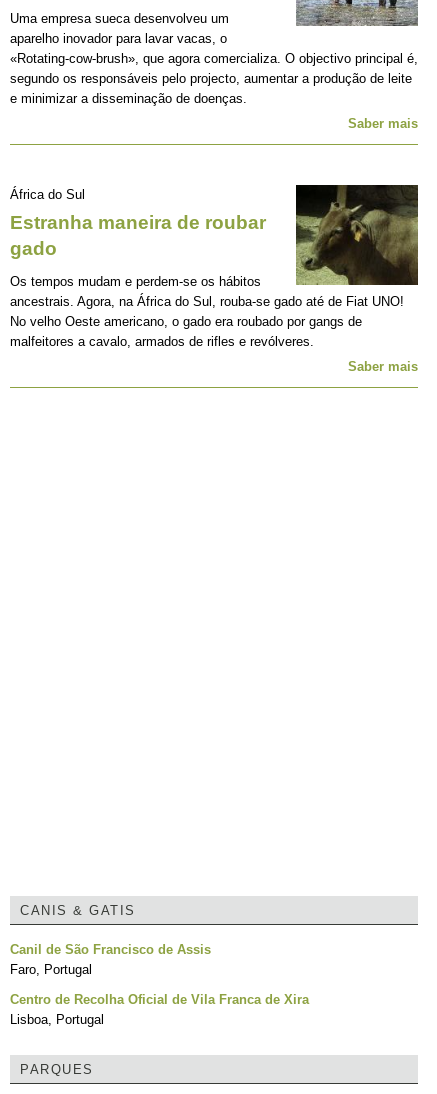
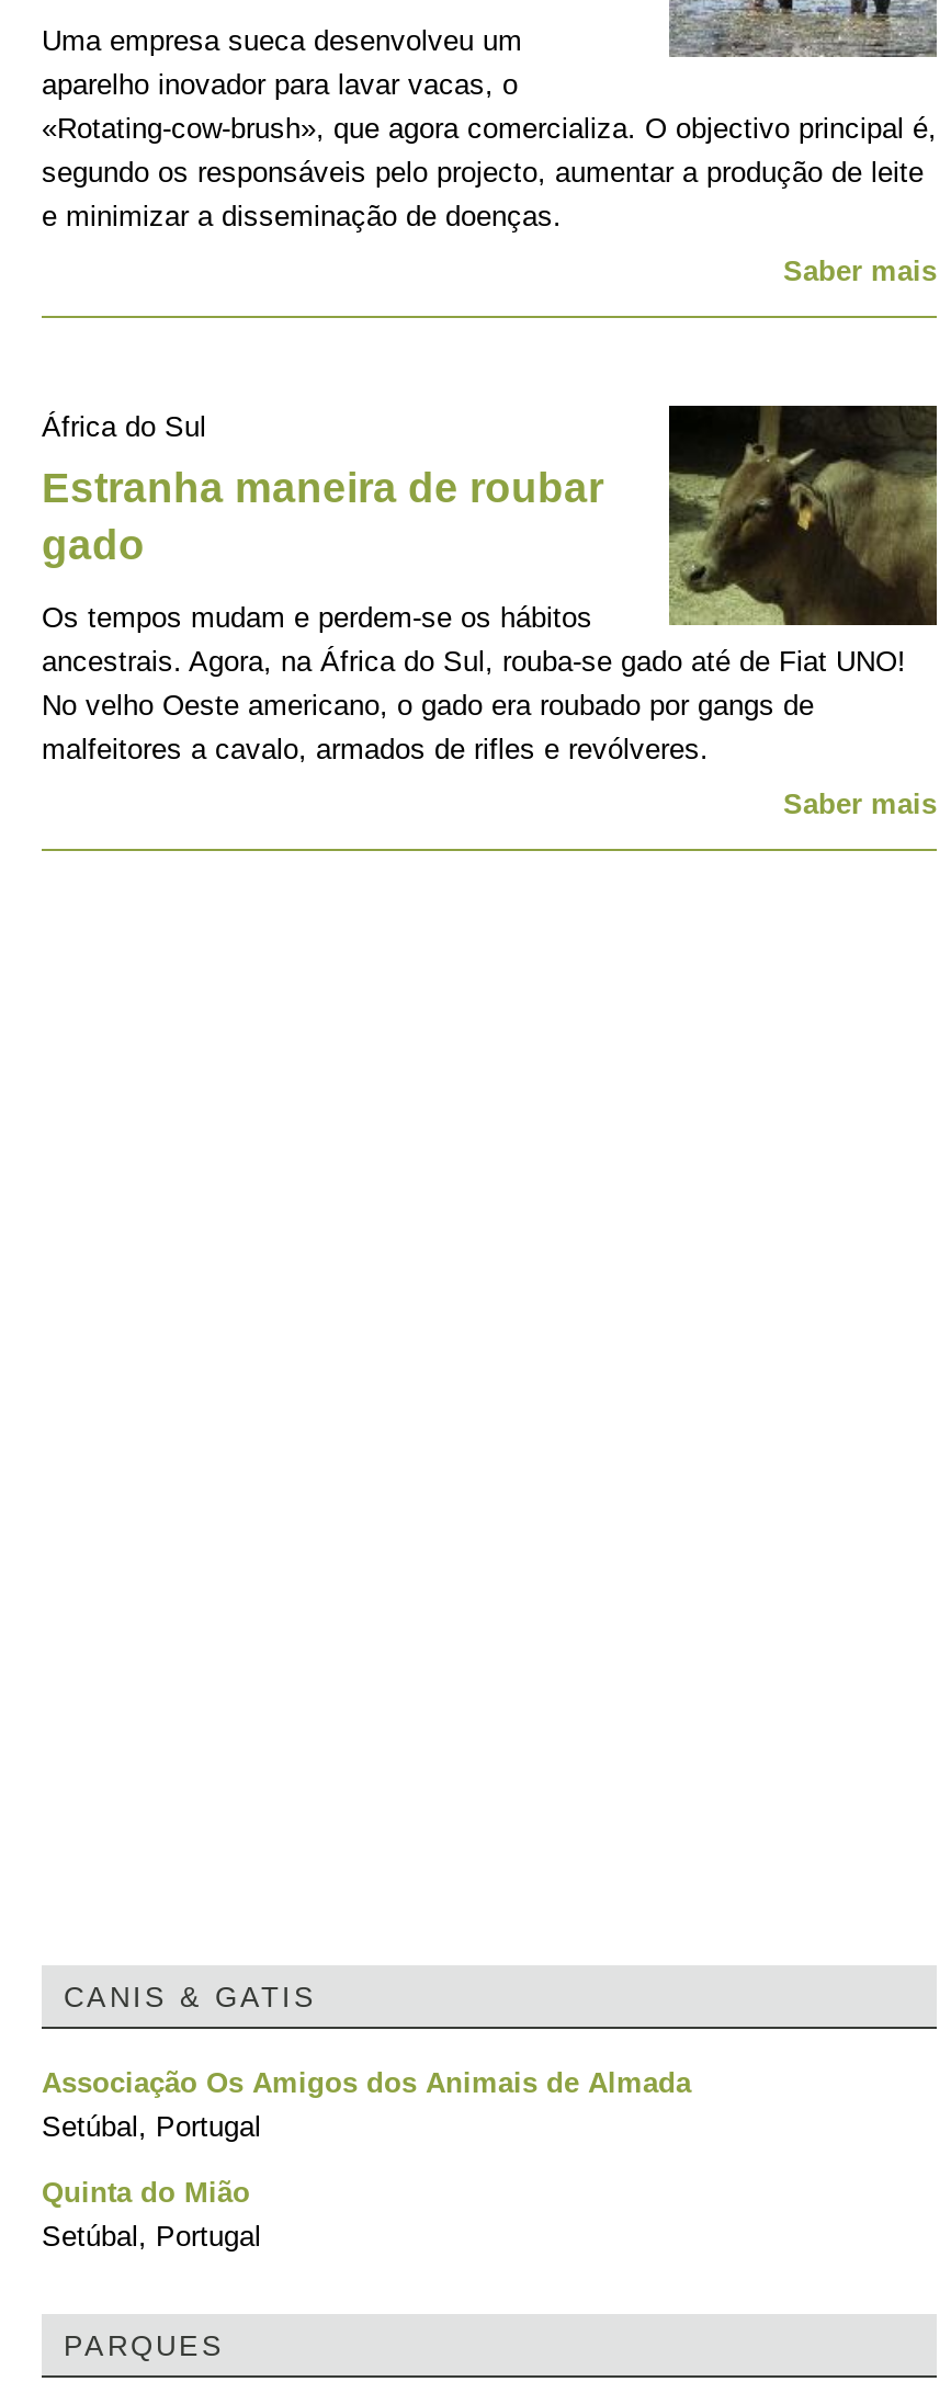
- Canil de São Francisco de Assis
- Faro, Portugal
+ Associação Os Amigos dos Animais de Almada
+ Setúbal, Portugal

- Centro de Recolha Oficial de Vila Franca de Xira
- Lisboa, Portugal
+ Quinta do Mião
+ Setúbal, Portugal
